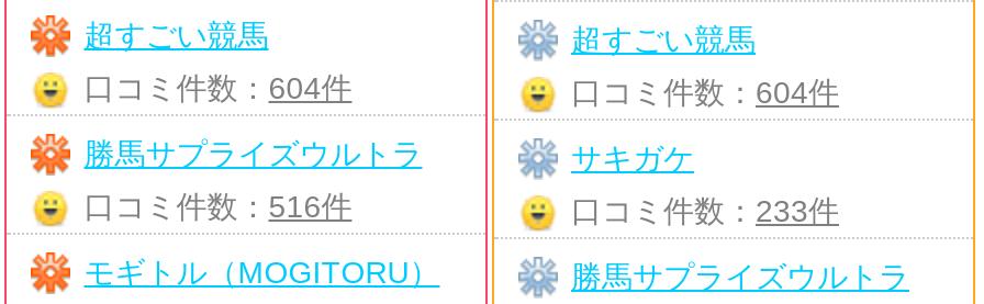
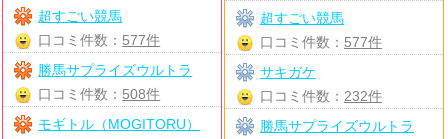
- 口コミ件数：604件
+ 口コミ件数：577件

- 口コミ件数：604件
+ 口コミ件数：577件

- 口コミ件数：516件
+ 口コミ件数：508件

- 口コミ件数：233件
+ 口コミ件数：232件
